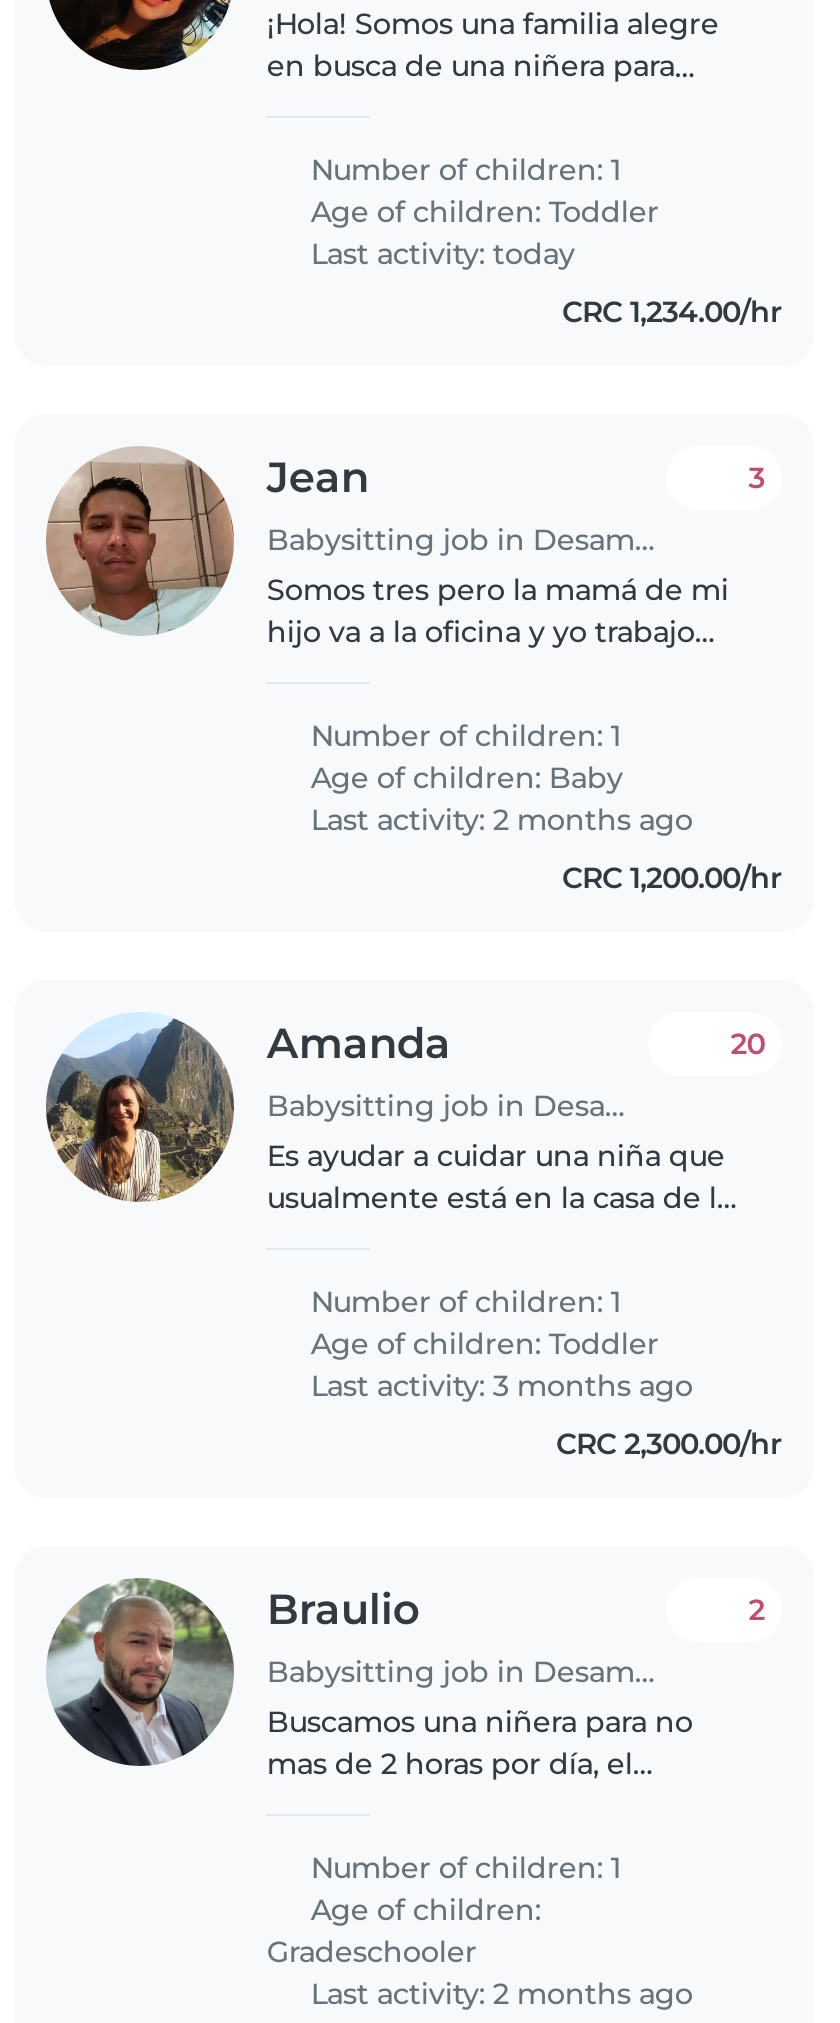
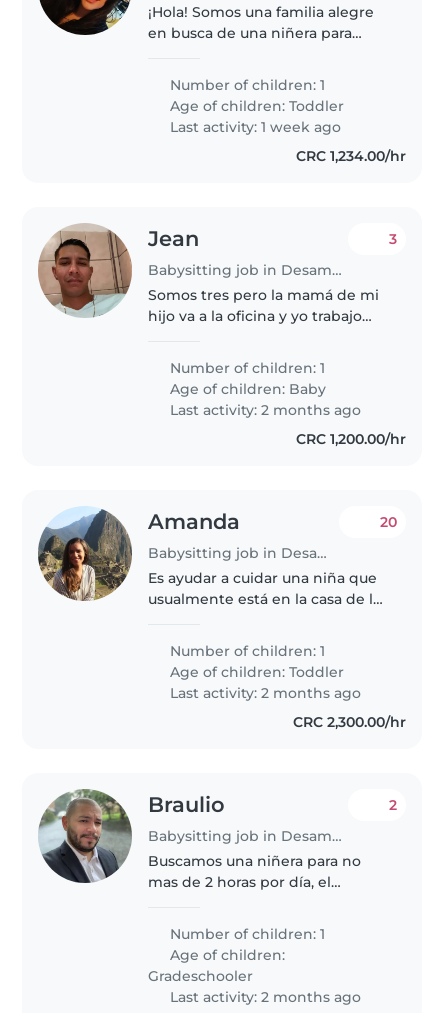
- Last activity: today
+ Last activity: 1 week ago

- Last activity: 3 months ago
+ Last activity: 2 months ago
